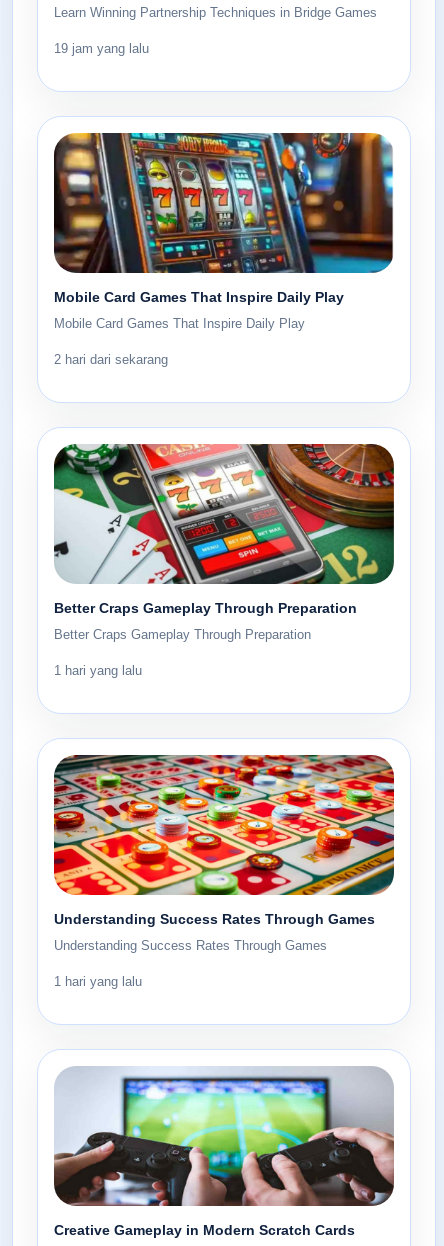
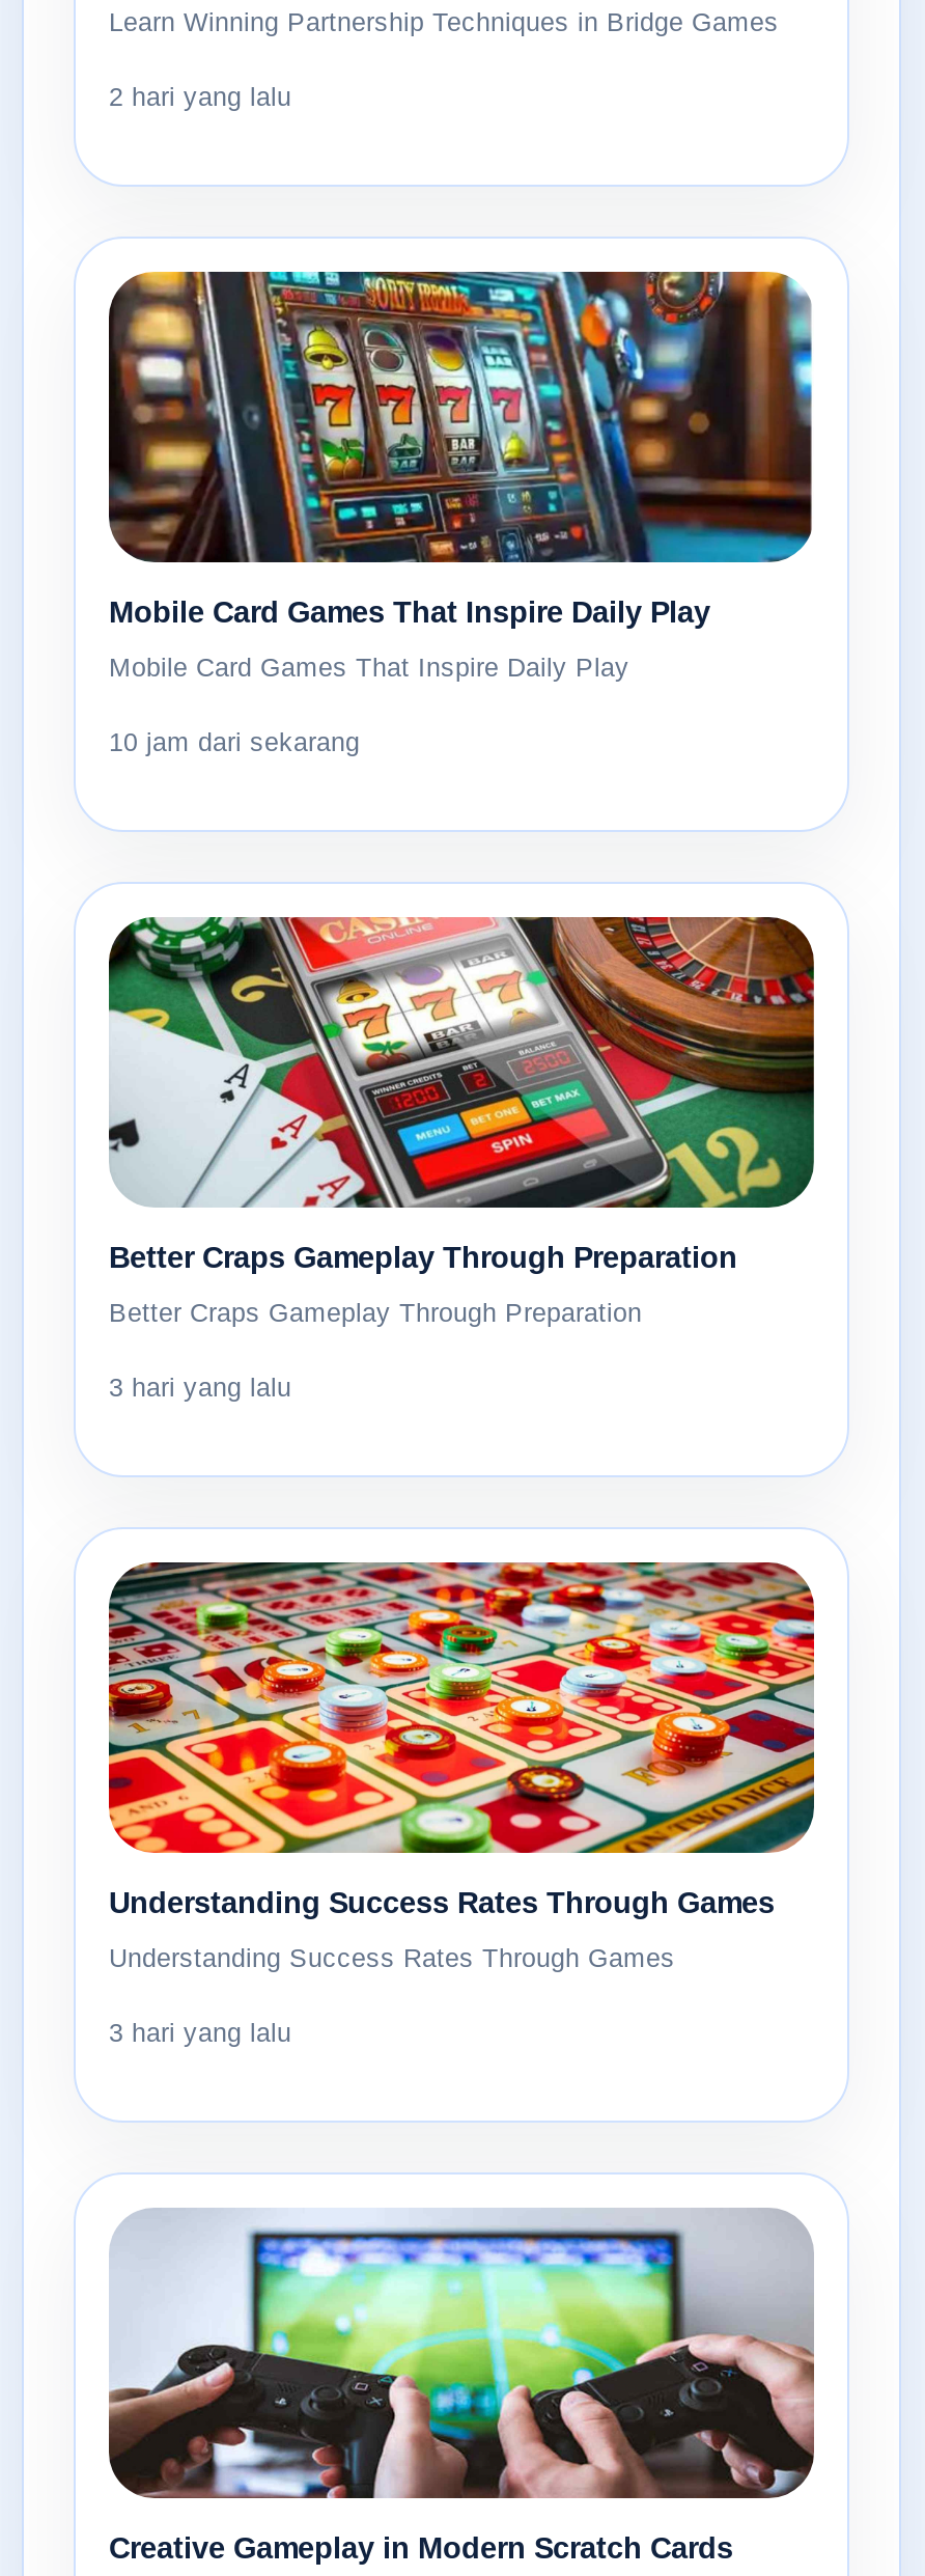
- 19 jam yang lalu
+ 2 hari yang lalu

- 2 hari dari sekarang
+ 10 jam dari sekarang

- 1 hari yang lalu
+ 3 hari yang lalu

- 1 hari yang lalu
+ 3 hari yang lalu
